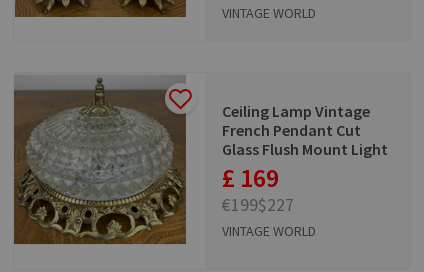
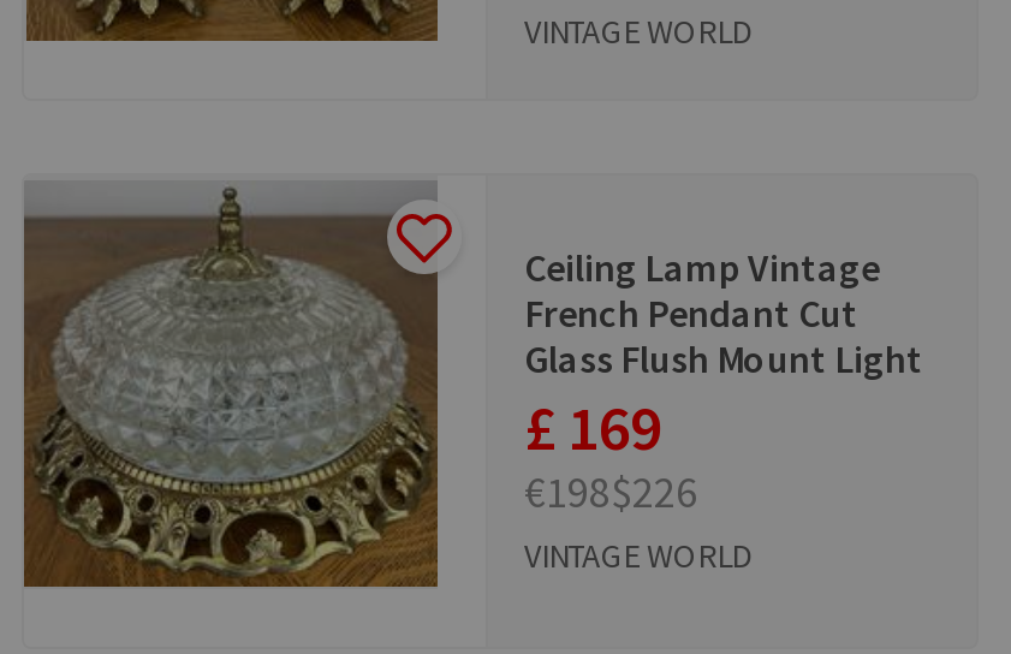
- €199$227
+ €198$226
